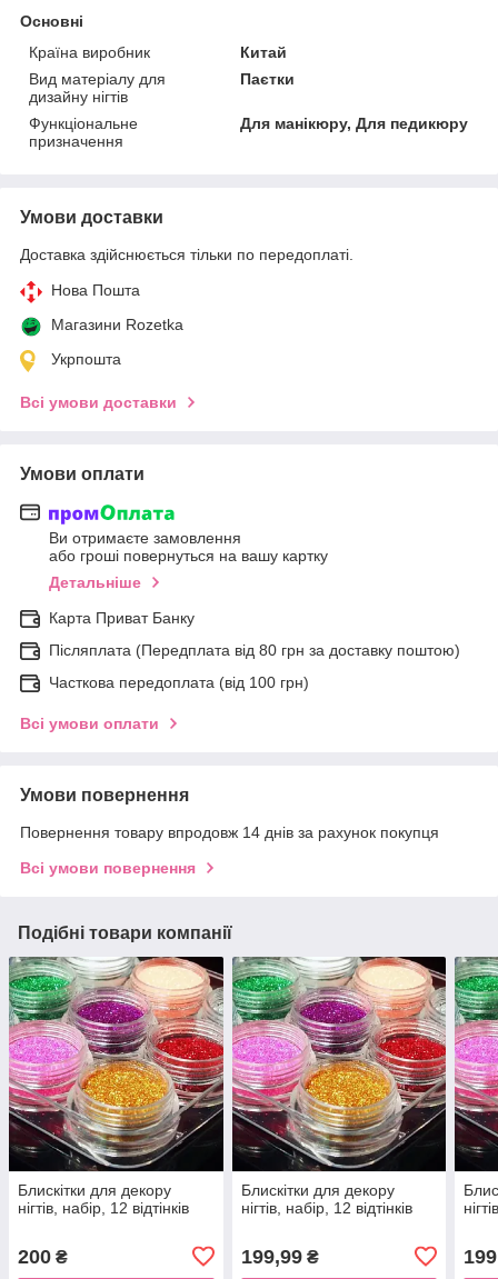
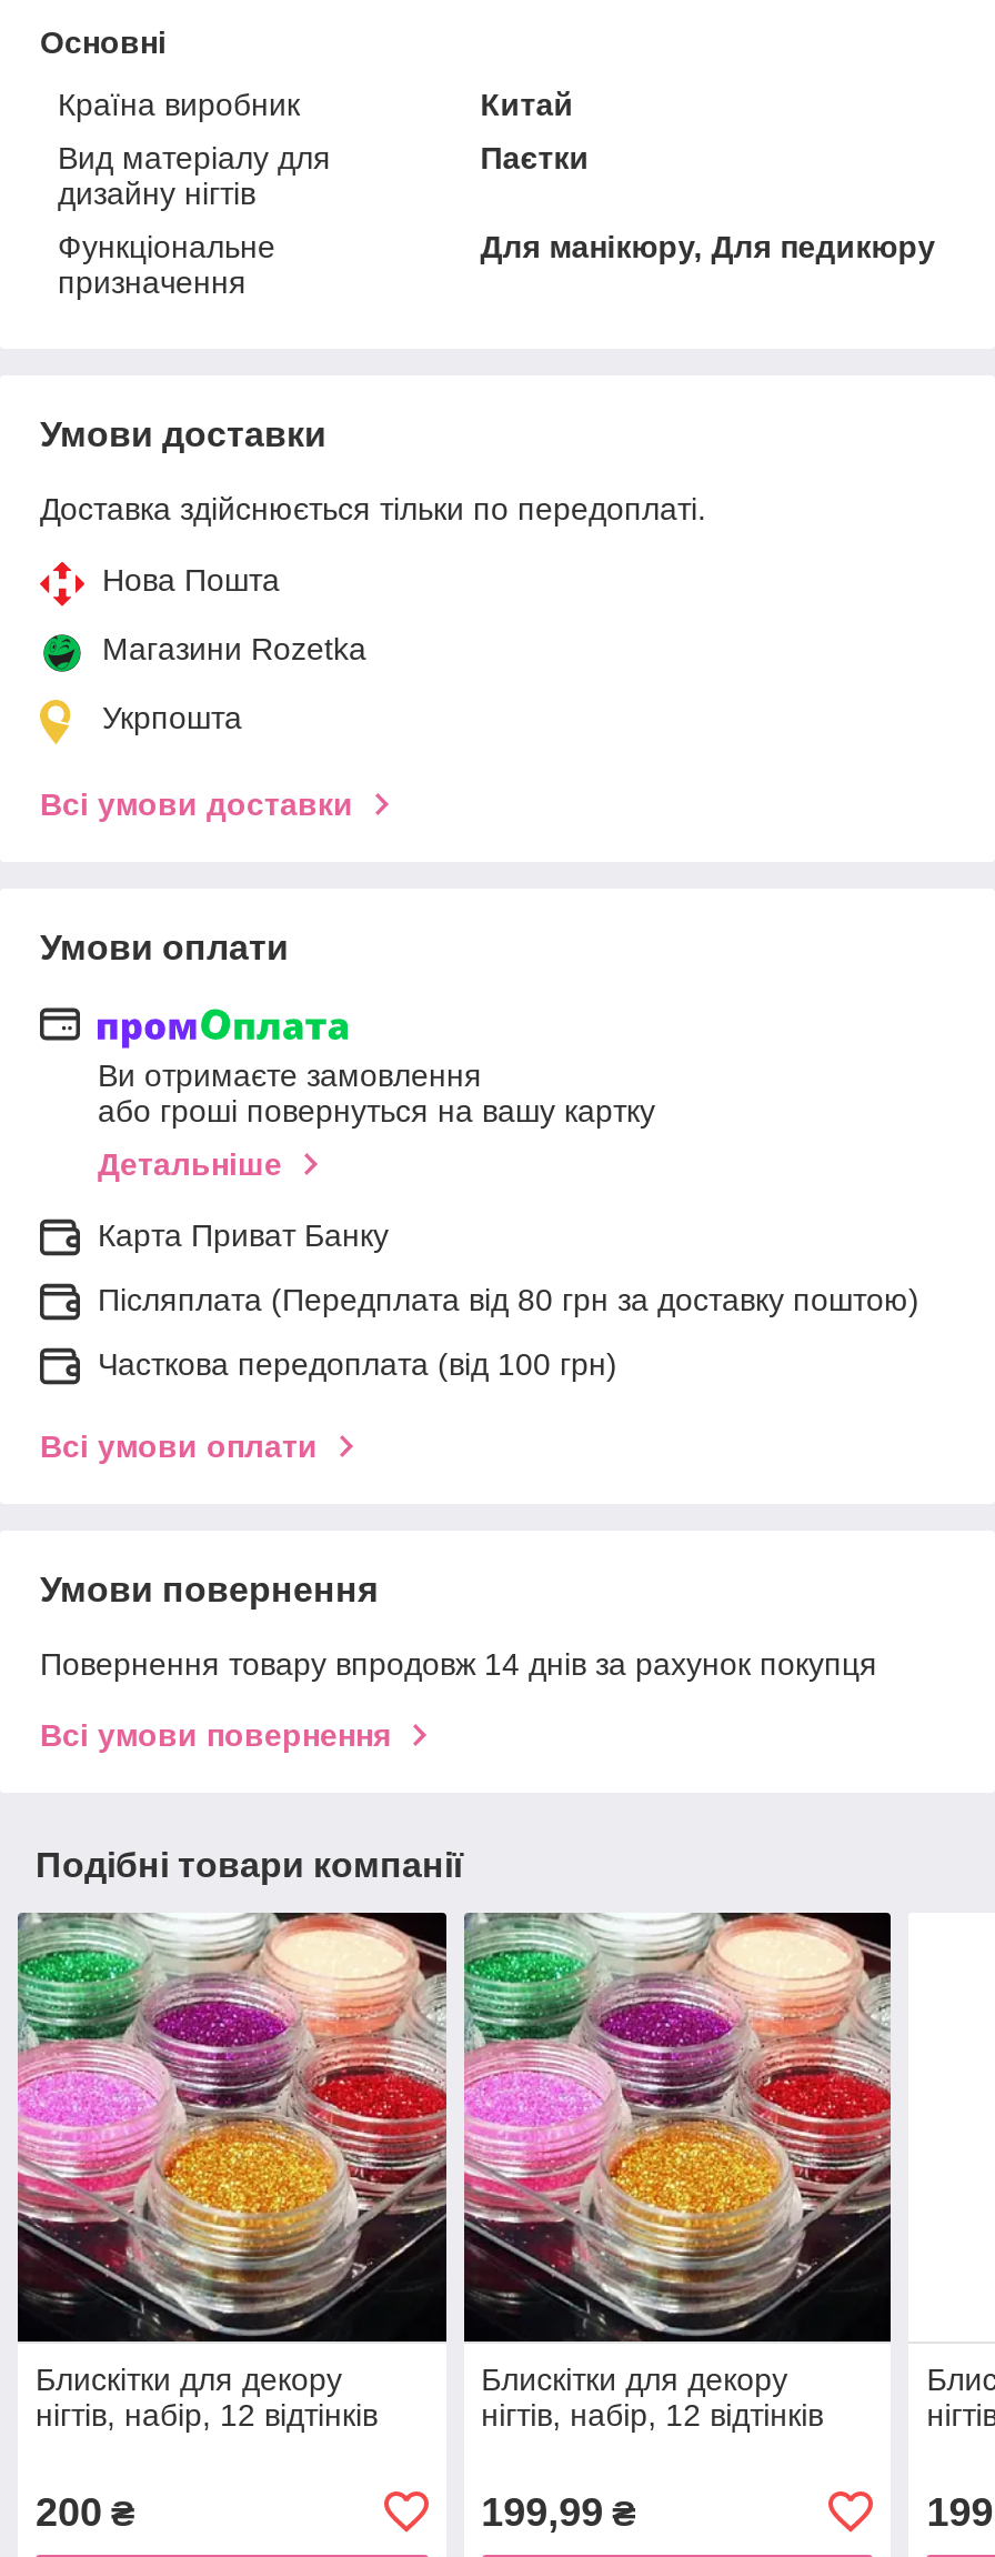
- [image]
